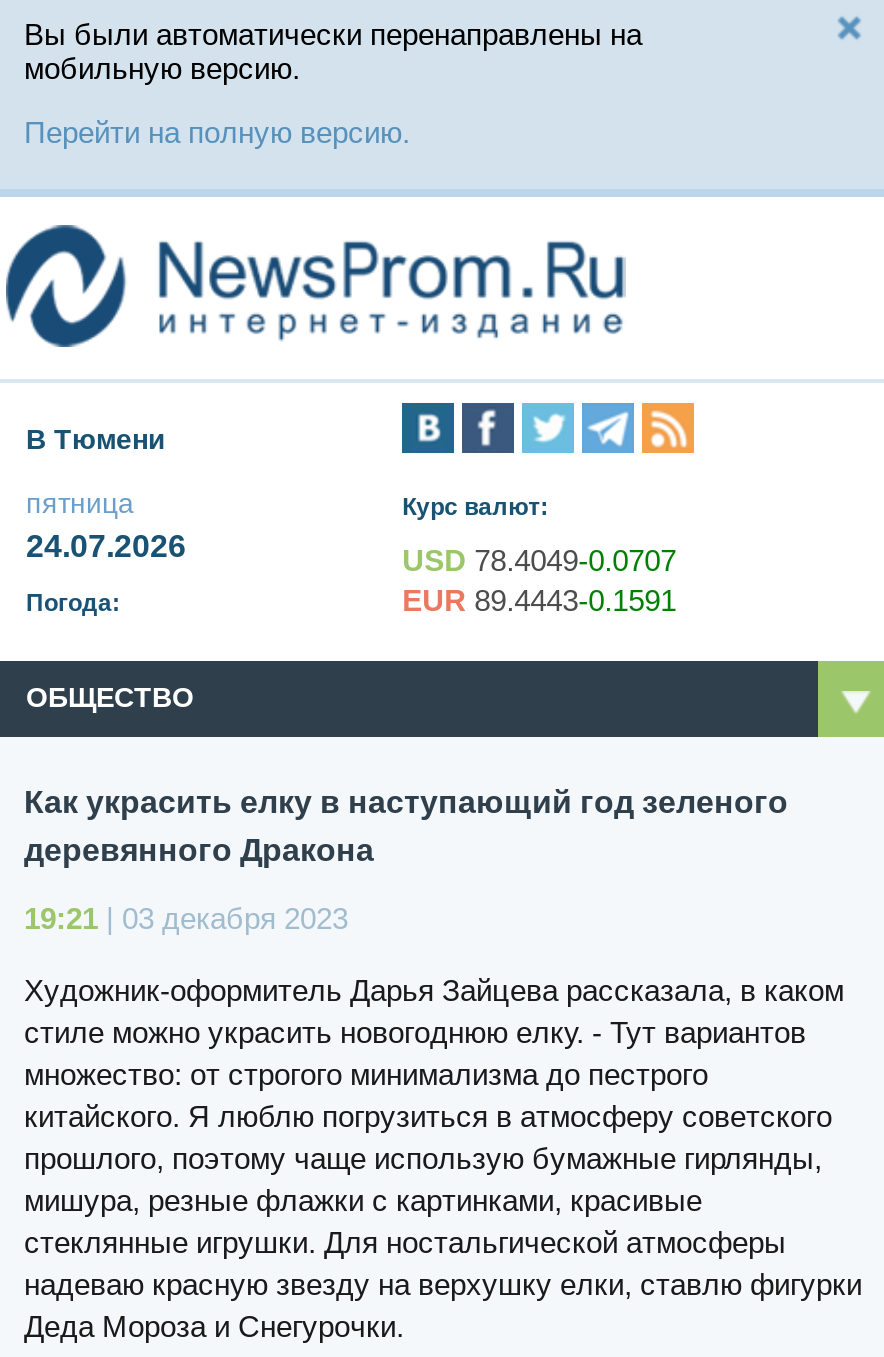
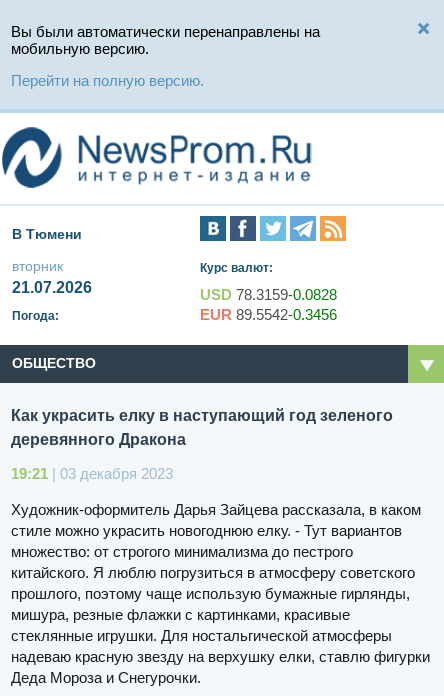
- пятница
- 24.07.2026
+ вторник
+ 21.07.2026

- USD 78.4049-0.0707
+ USD 78.3159-0.0828

- EUR 89.4443-0.1591
+ EUR 89.5542-0.3456
